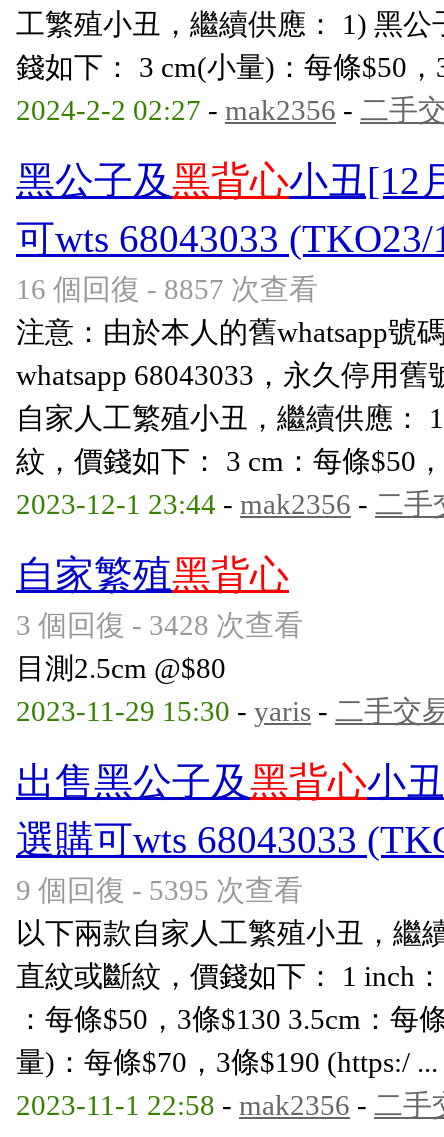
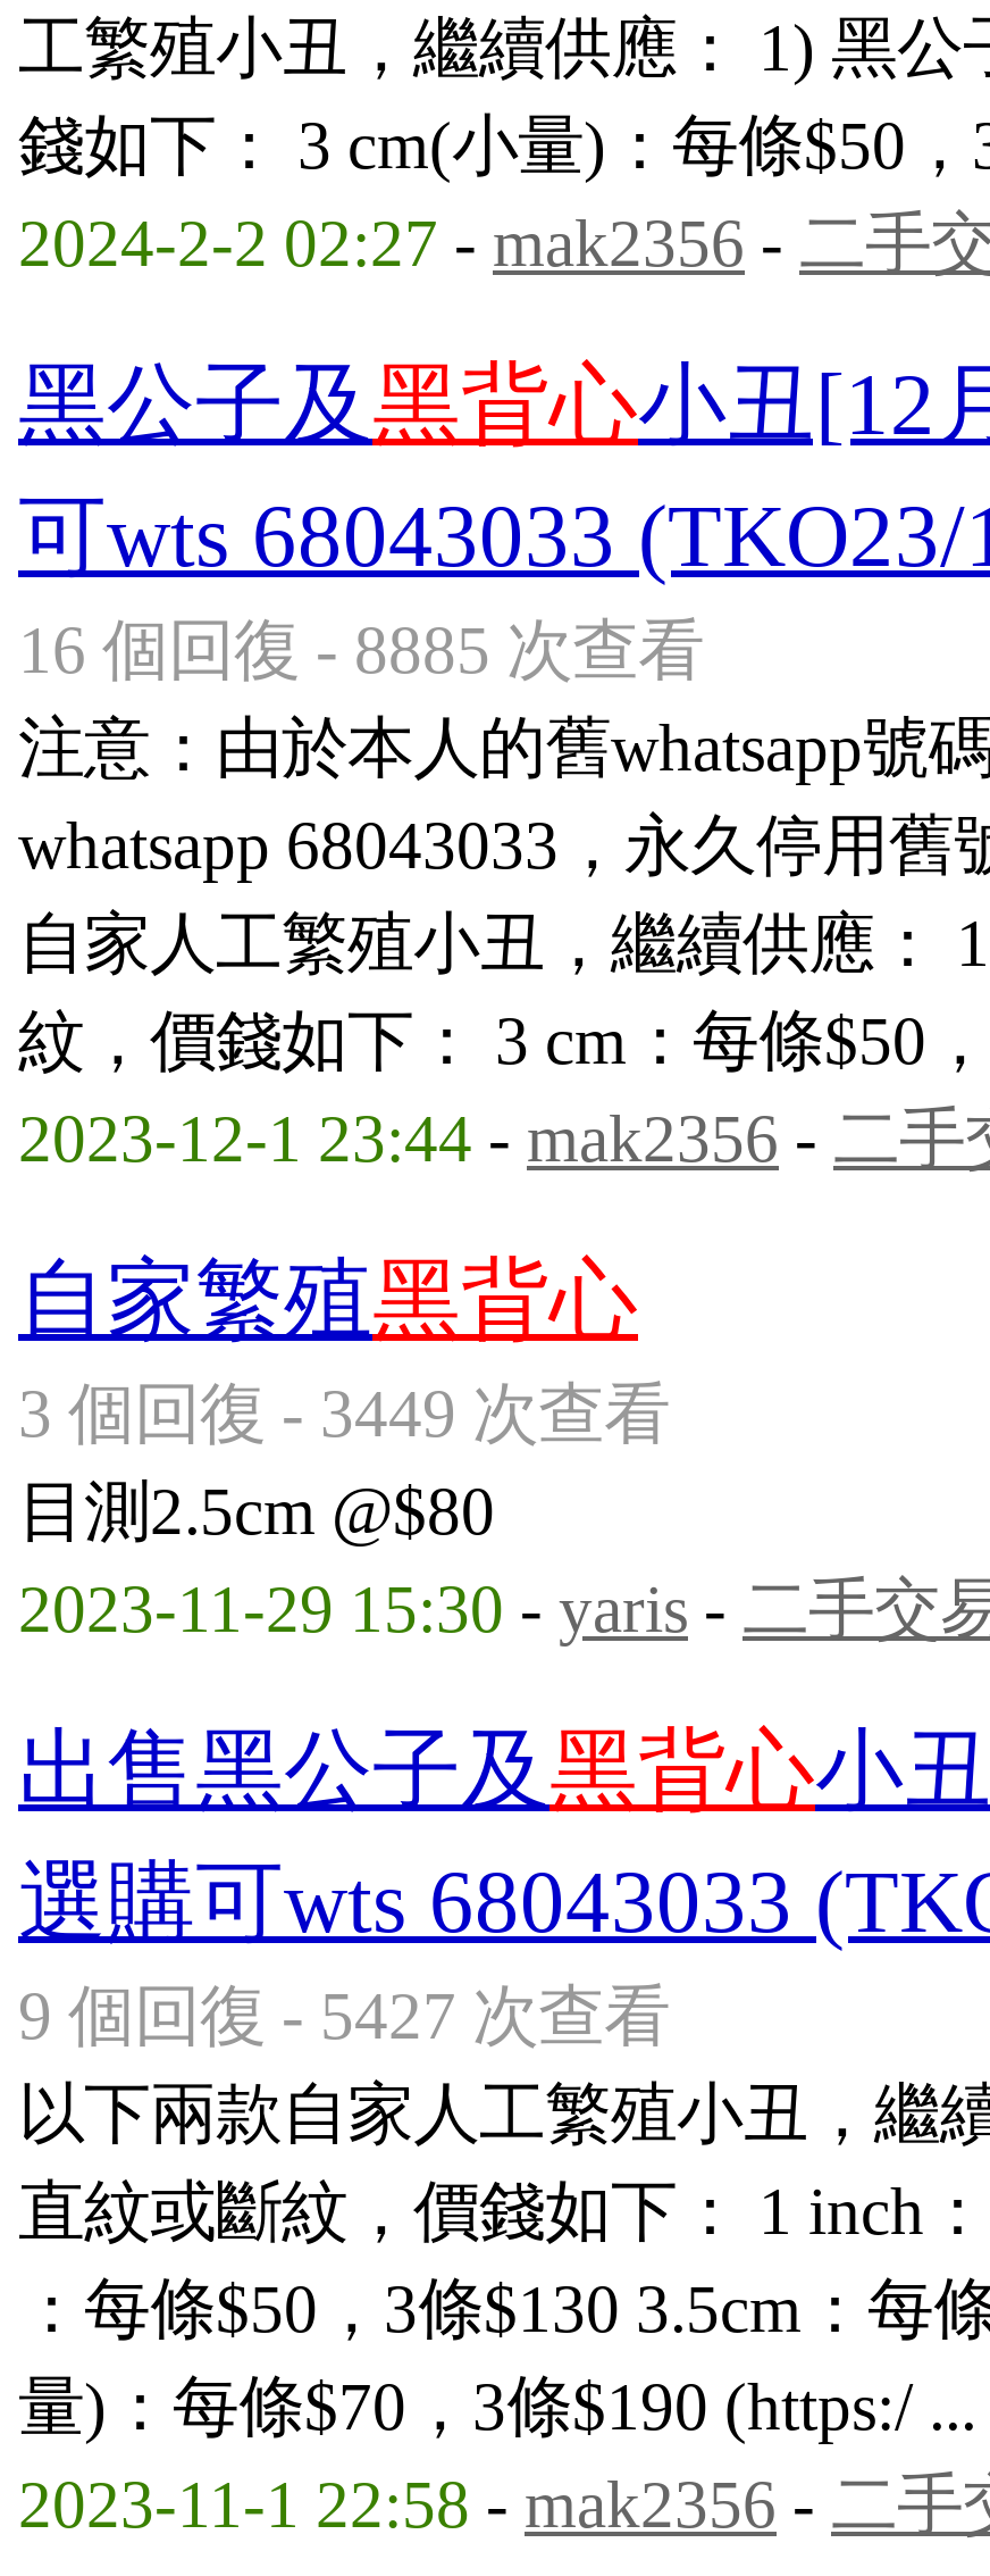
- 16 個回復 - 8857 次查看
+ 16 個回復 - 8885 次查看

- 3 個回復 - 3428 次查看
+ 3 個回復 - 3449 次查看

- 9 個回復 - 5395 次查看
+ 9 個回復 - 5427 次查看
